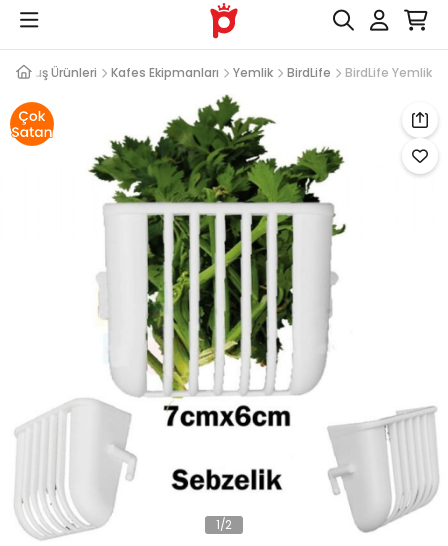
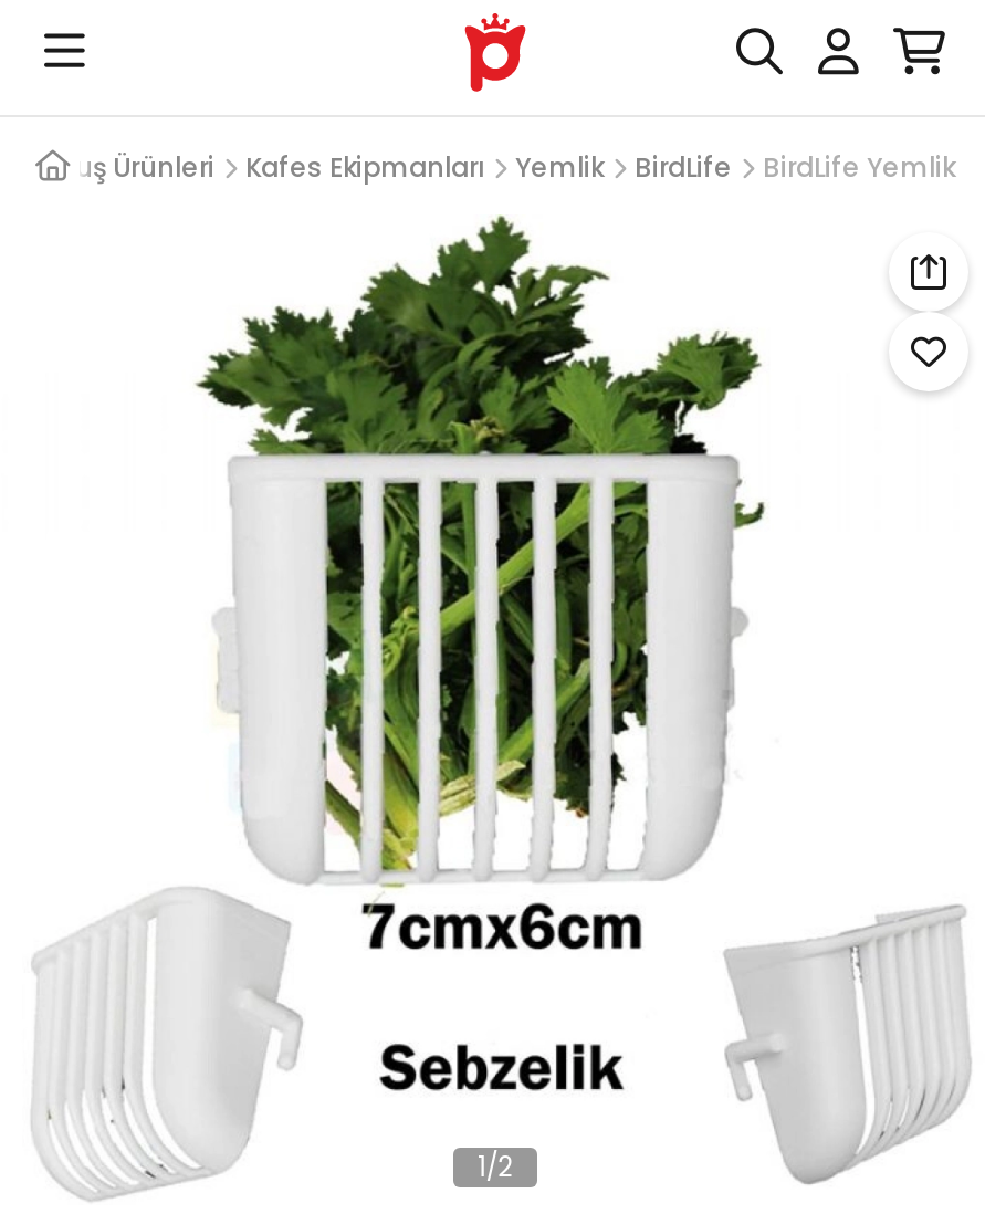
- [image]
